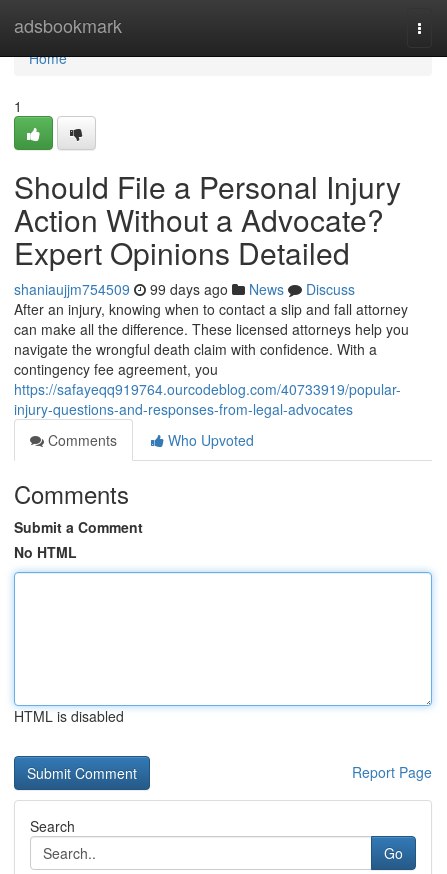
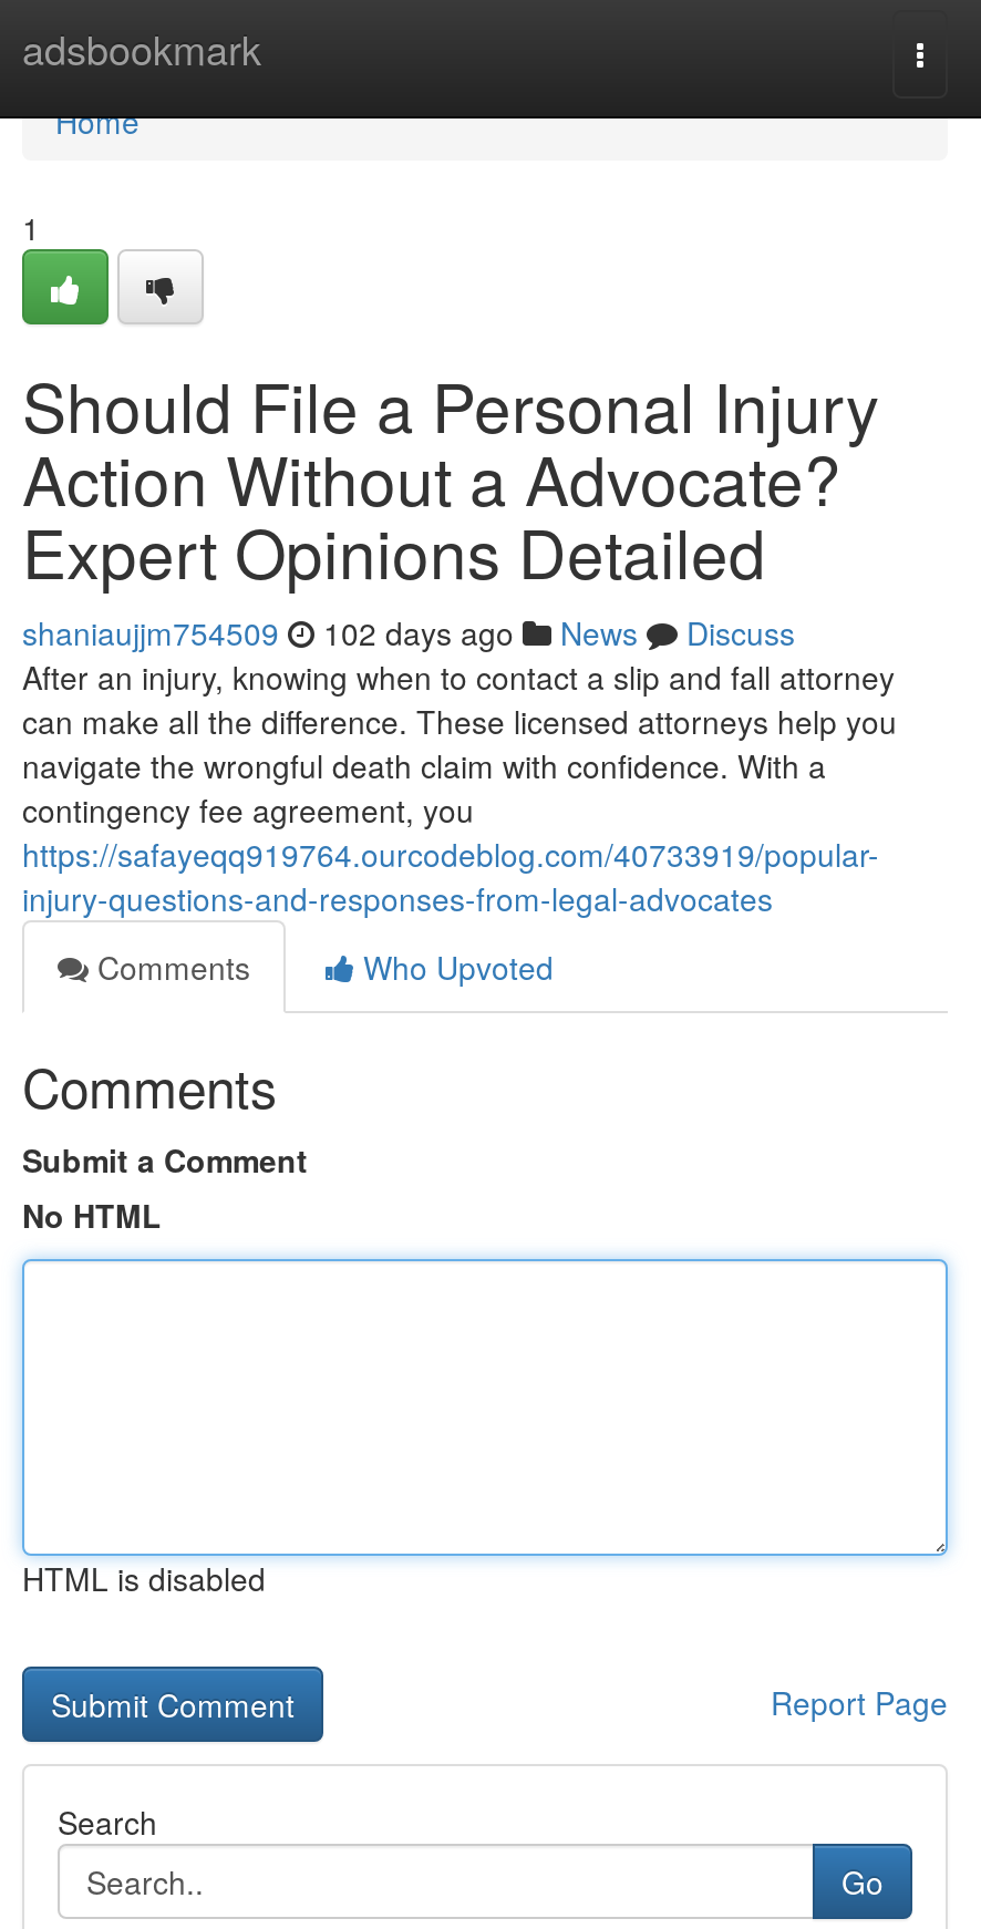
- shaniaujjm754509 99 days ago News Discuss
+ shaniaujjm754509 102 days ago News Discuss
